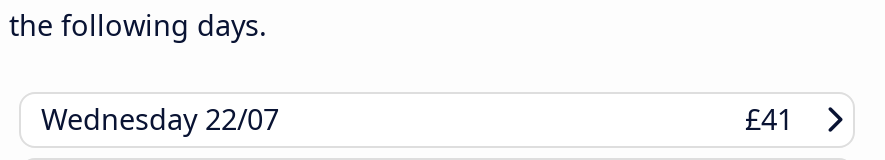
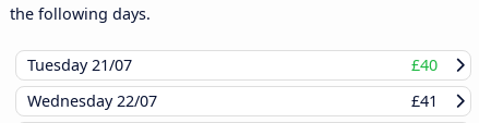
+ Tuesday 21/07
+ £40
